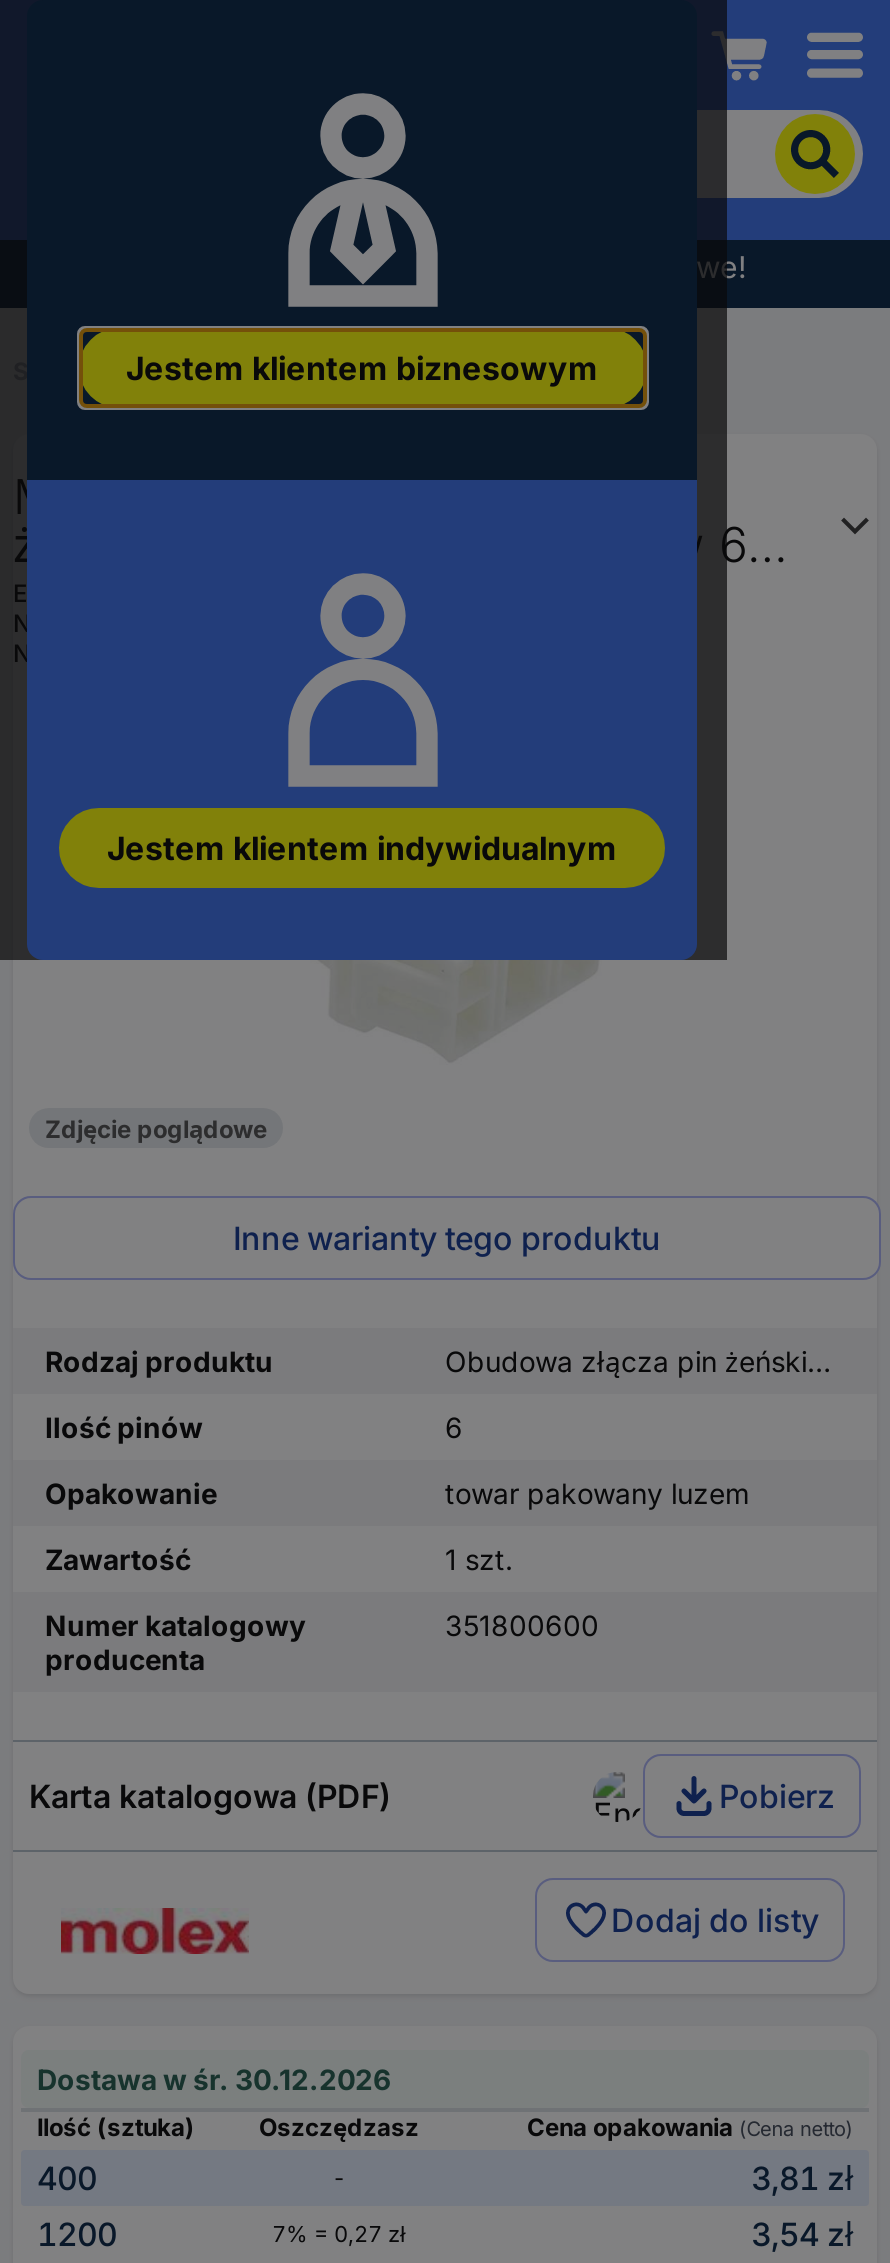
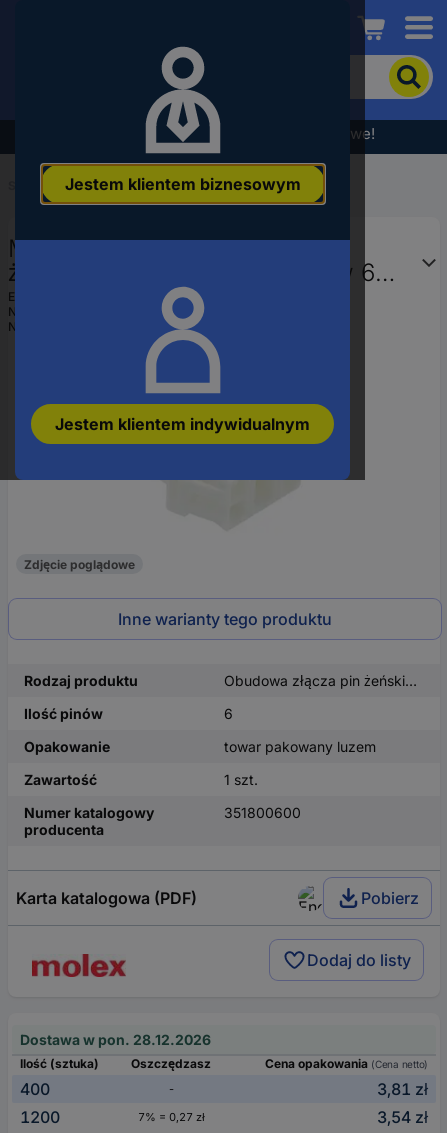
- Dostawa w śr. 30.12.2026
+ Dostawa w pon. 28.12.2026
